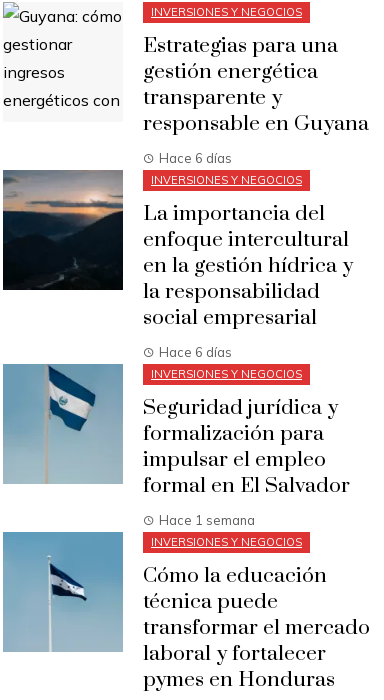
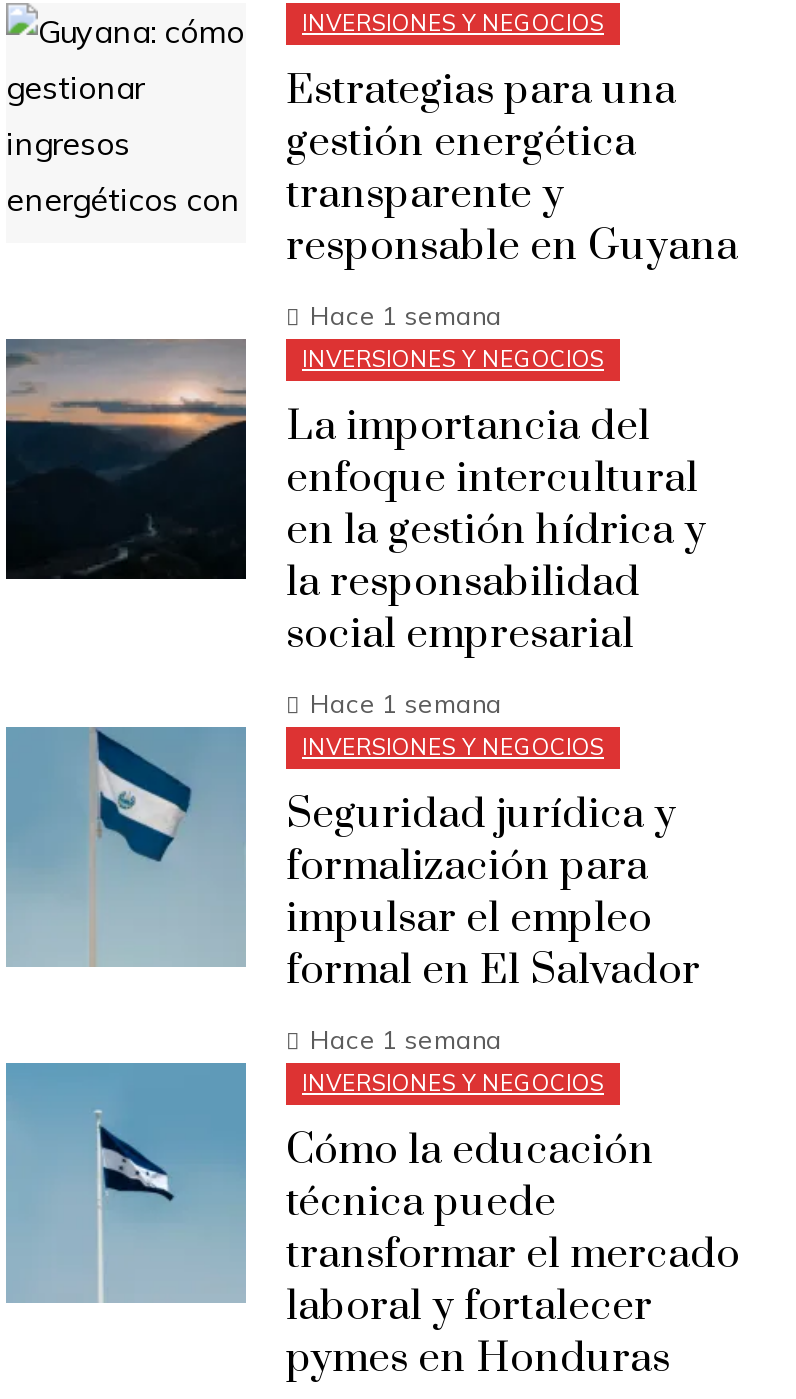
- Hace 6 días
+ Hace 1 semana

- Hace 6 días
+ Hace 1 semana
